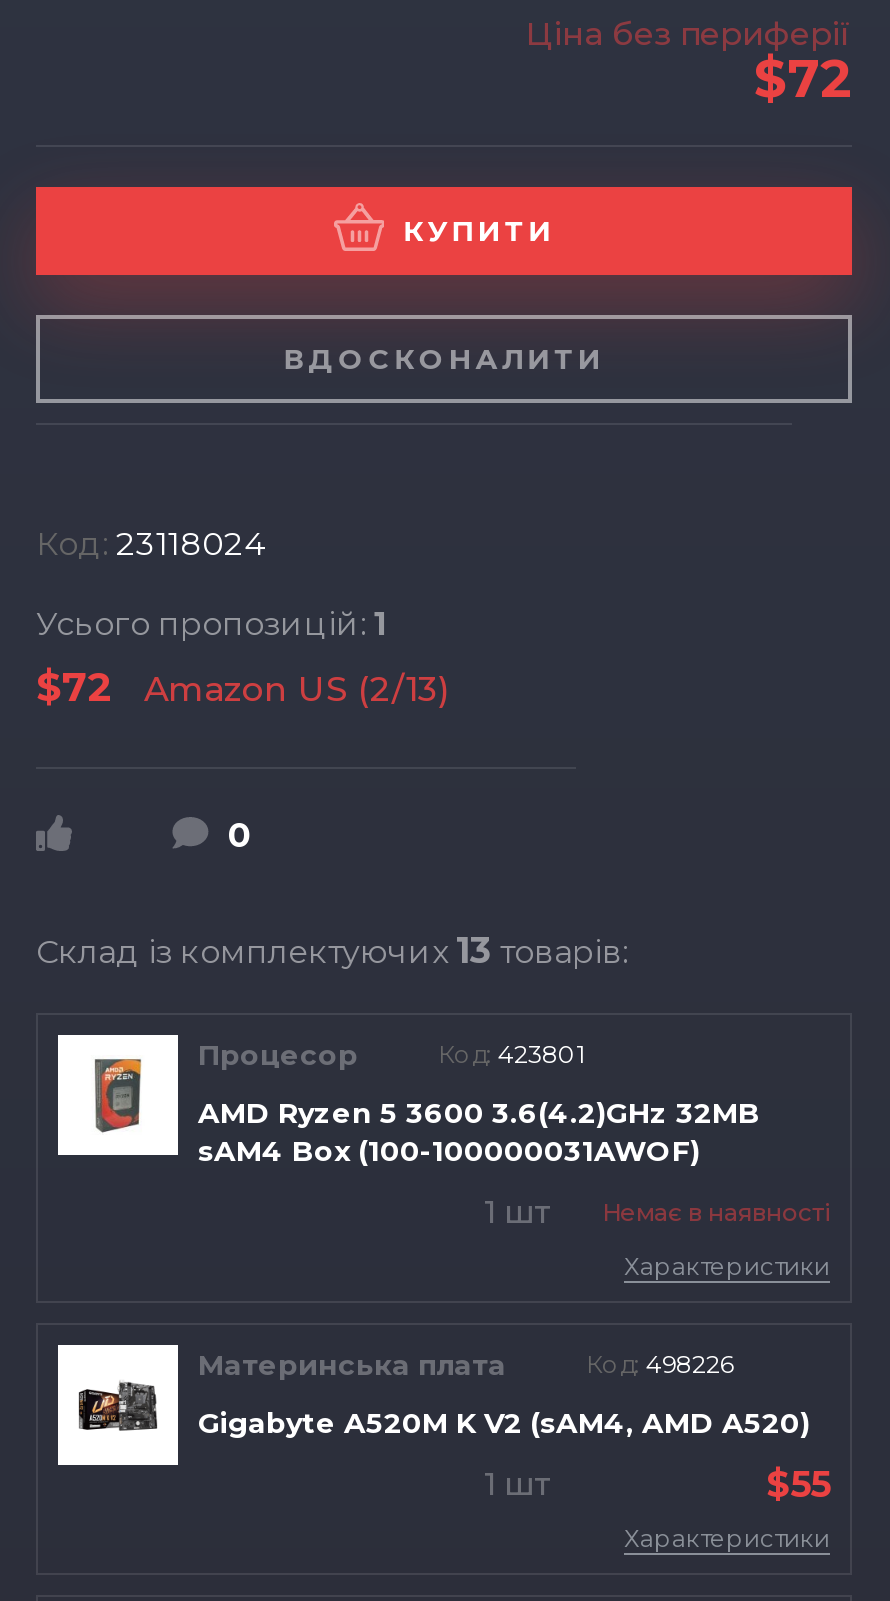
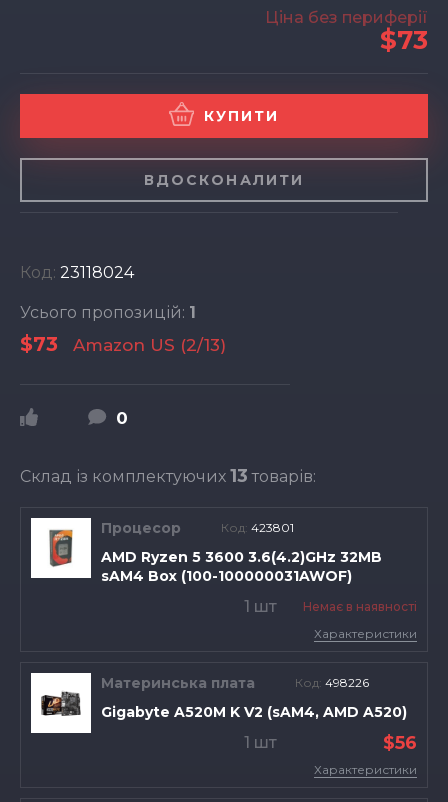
- $72
+ $73

- $72 Amazon US (2/13)
+ $73 Amazon US (2/13)

- $55
+ $56
